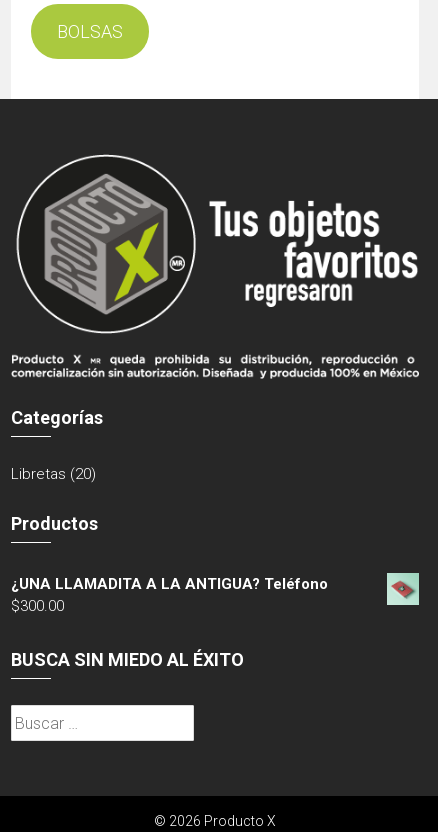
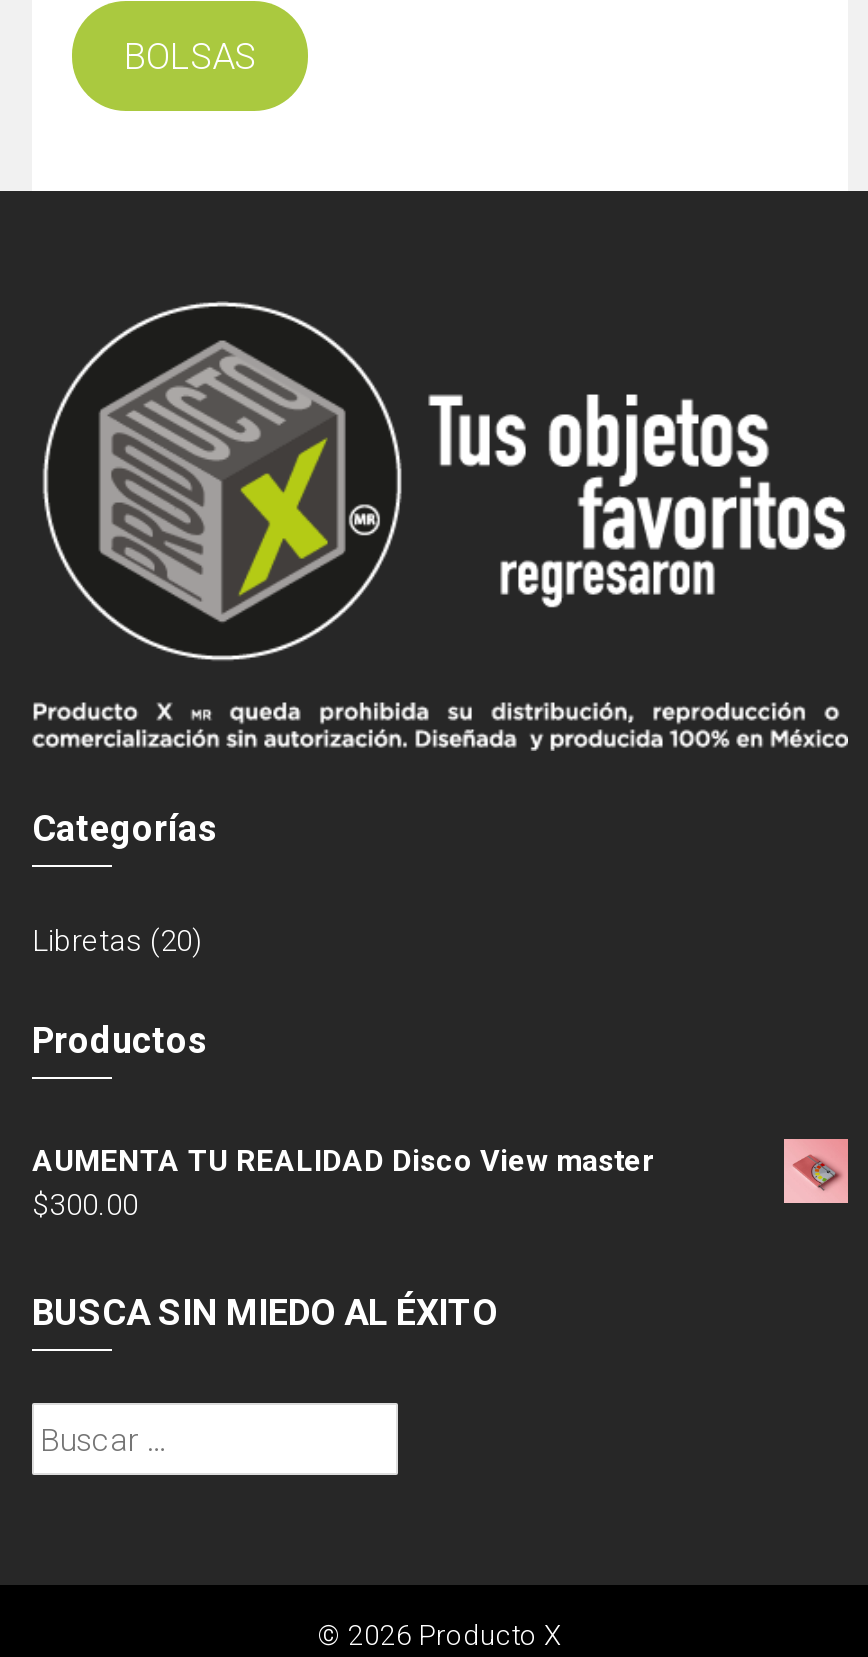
- ¿UNA LLAMADITA A LA ANTIGUA? Teléfono
+ AUMENTA TU REALIDAD Disco View master

- [image]
+ [image]
